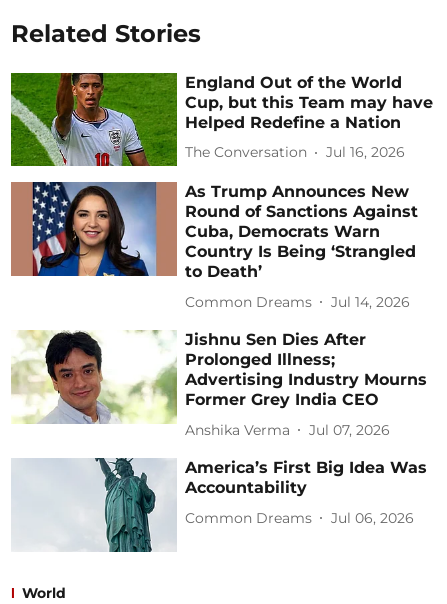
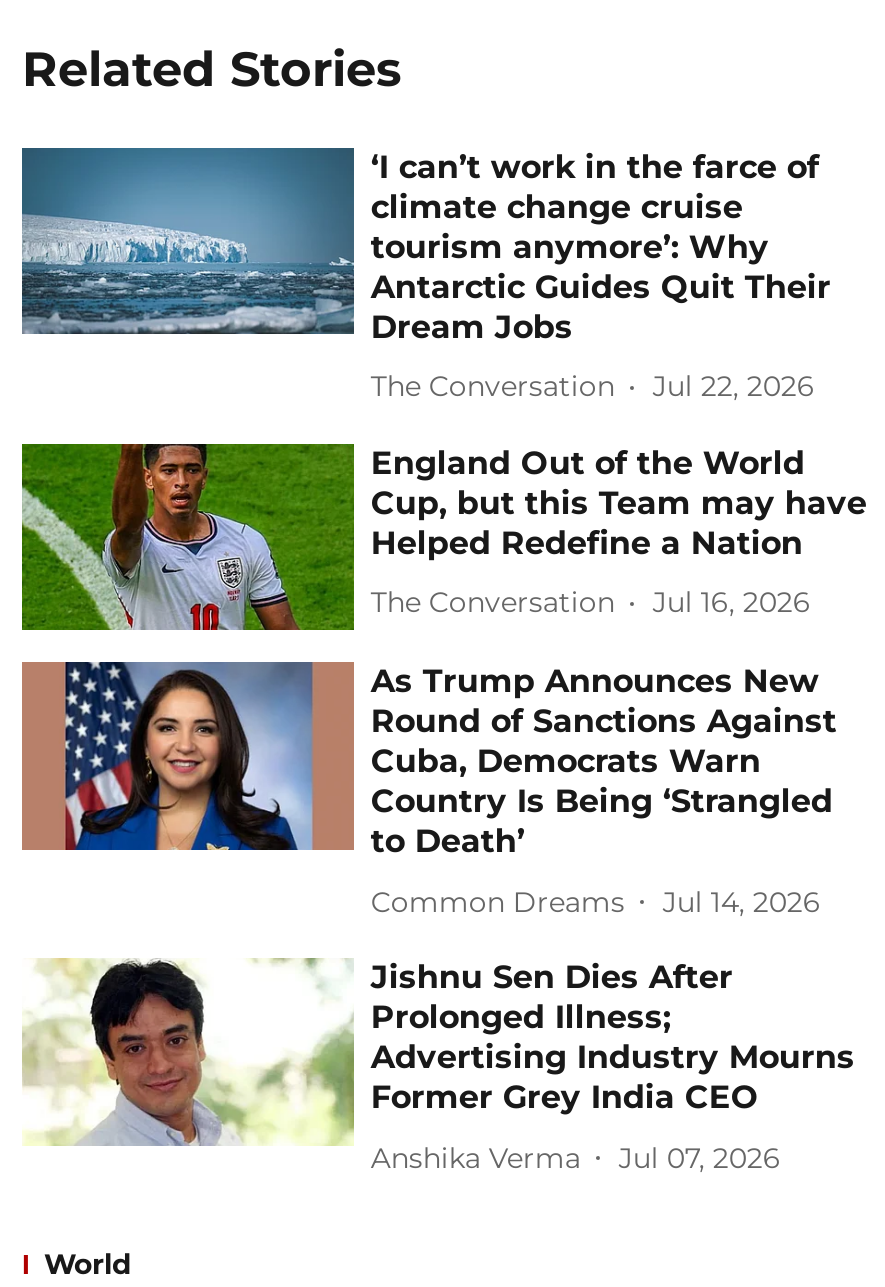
+ [image]
+ ‘I can’t work in the farce of
+ climate change cruise
+ tourism anymore’: Why
+ Antarctic Guides Quit Their
+ Dream Jobs
+ The Conversation
+ Jul 22, 2026

moved down: [image] | England Out of the World | Cup, but this Team may have | ... | Anshika Verma | Jul 07, 2026

- [image]
- America’s First Big Idea Was
- Accountability
- Common Dreams
- Jul 06, 2026
